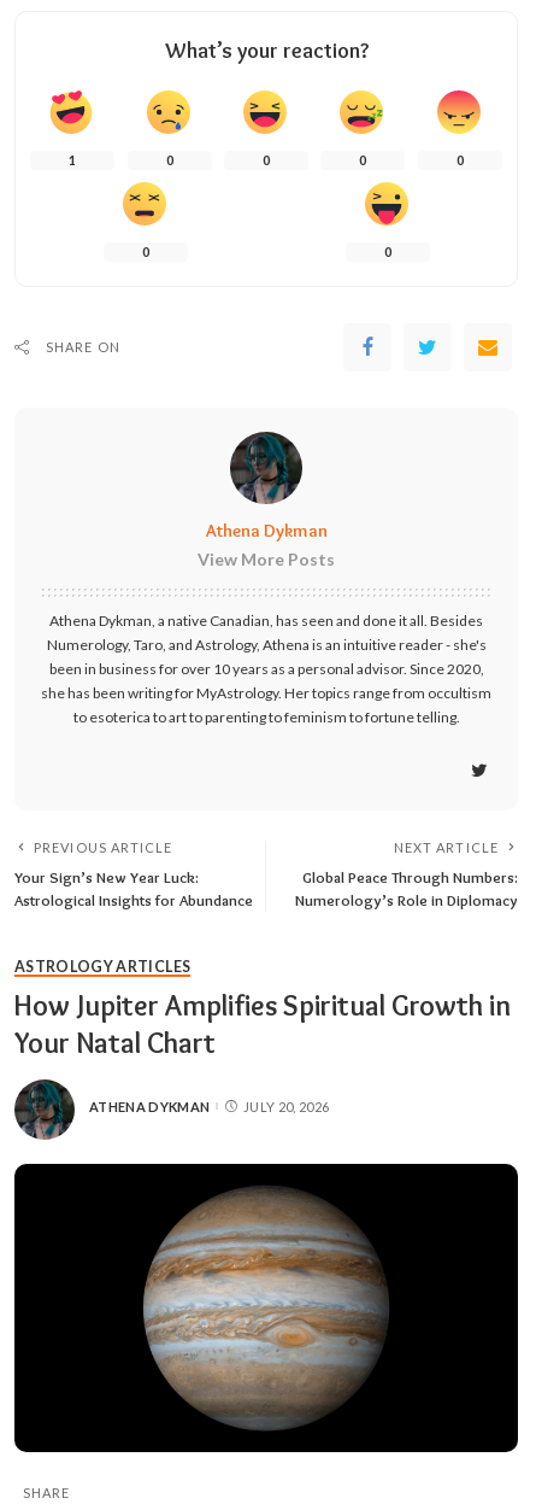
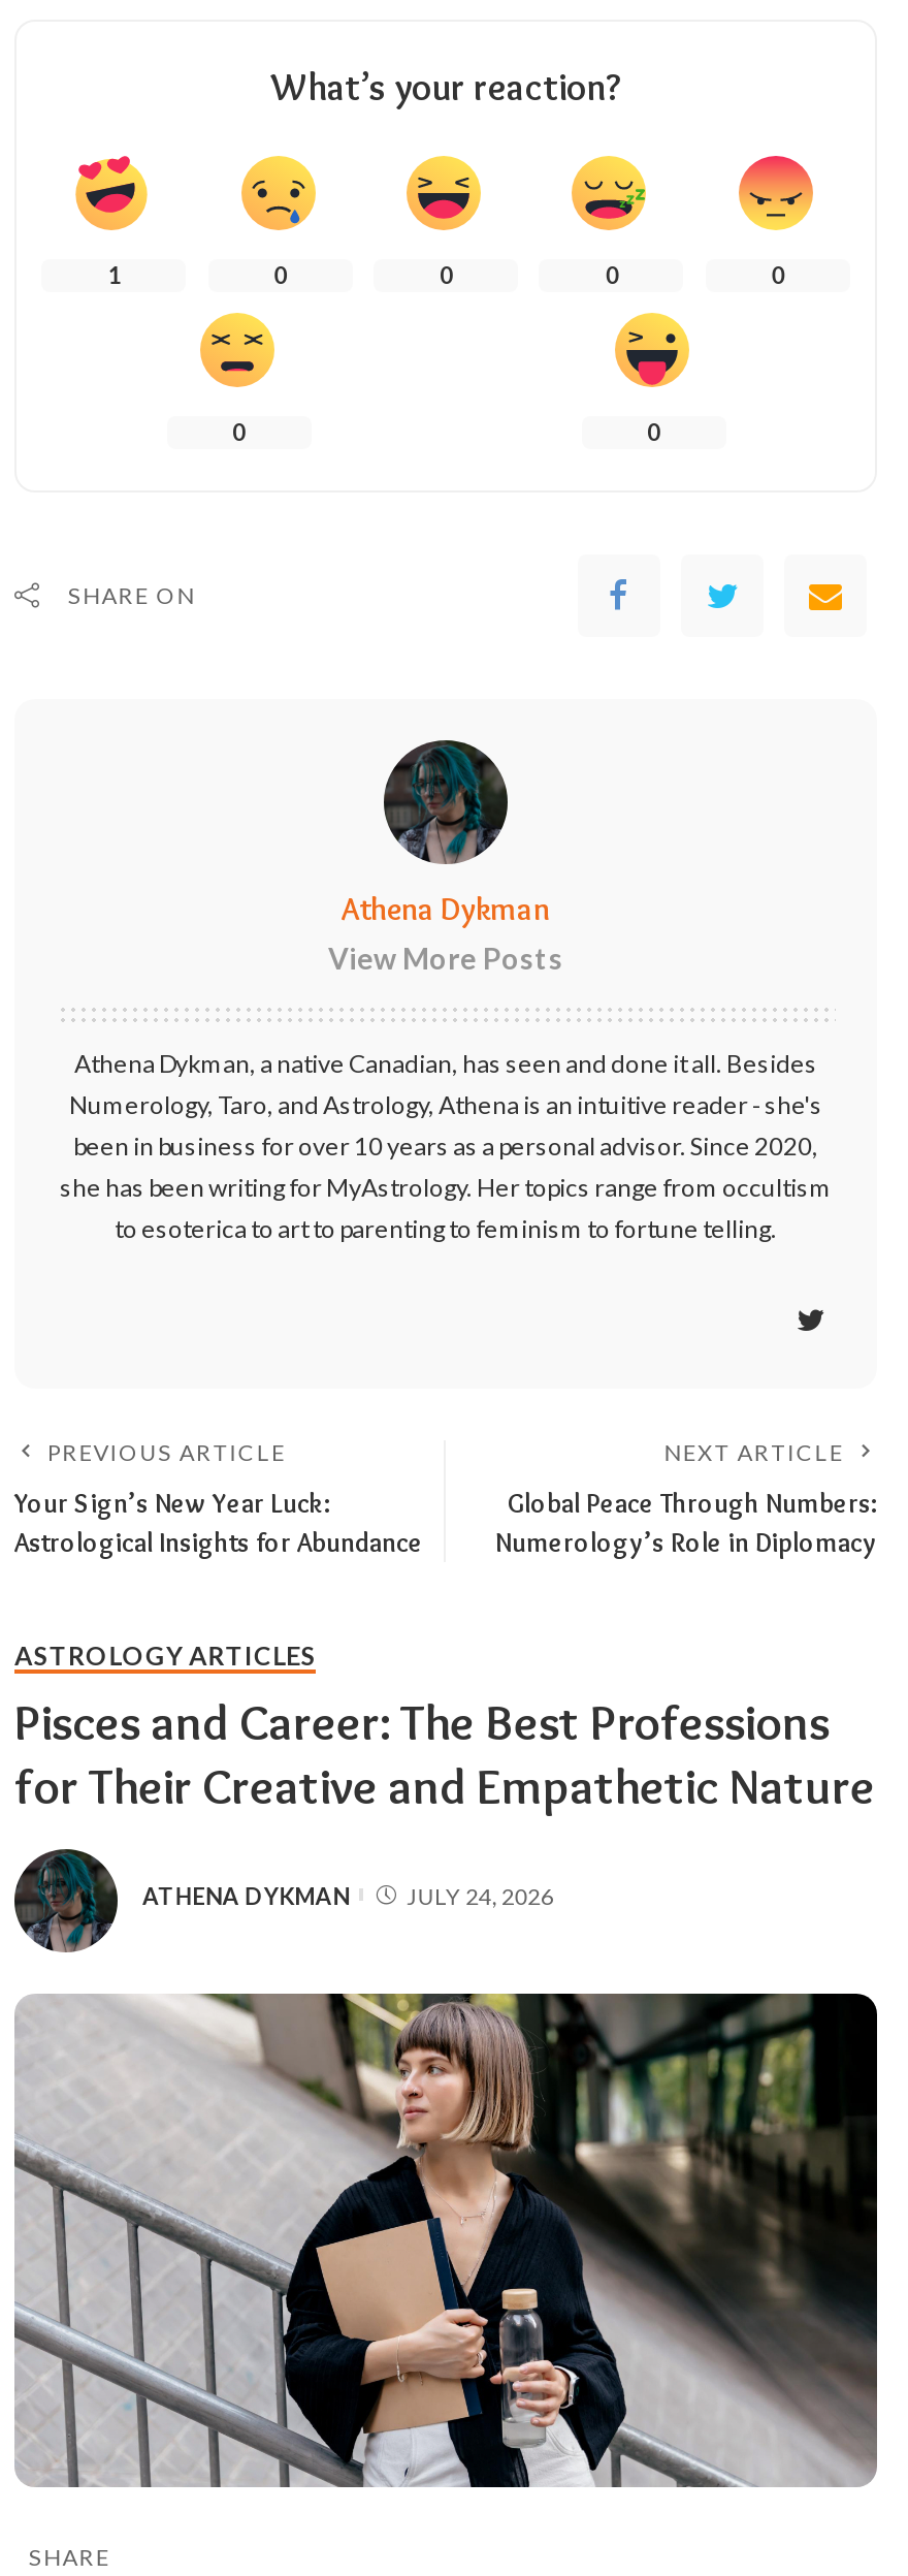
- How Jupiter Amplifies Spiritual Growth in
- Your Natal Chart
+ Pisces and Career: The Best Professions
+ for Their Creative and Empathetic Nature

- JULY 20, 2026
+ JULY 24, 2026

- [image]
+ [image]
